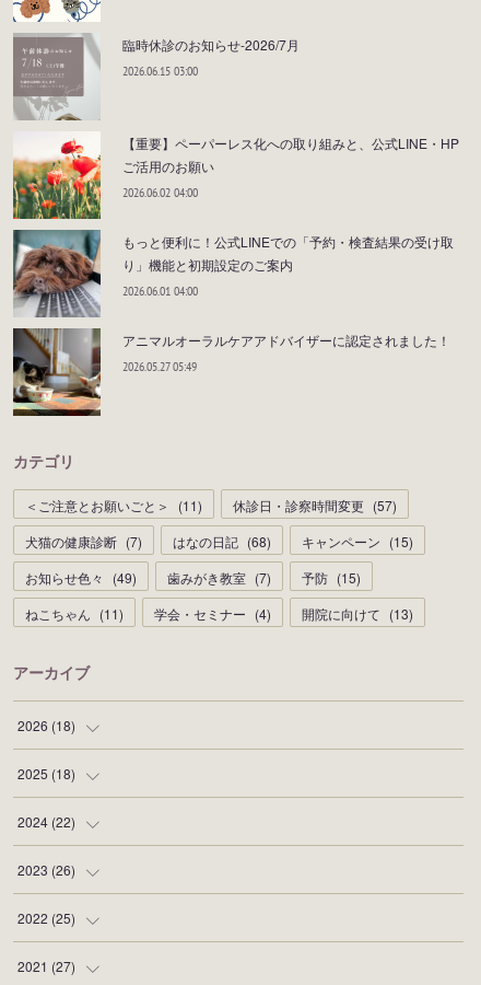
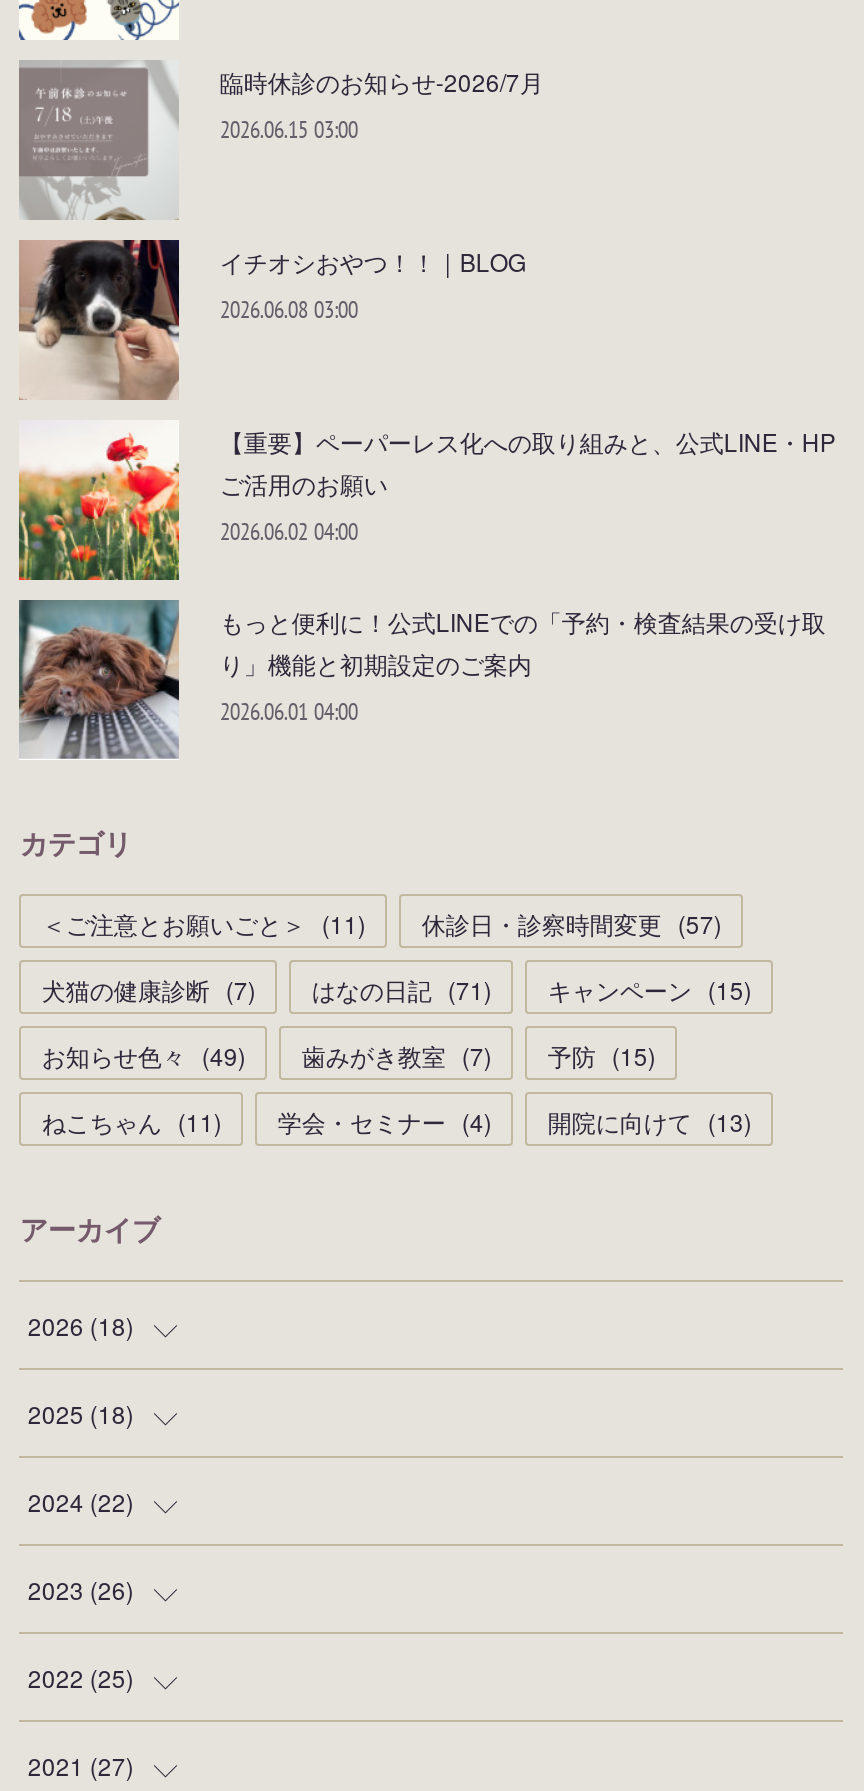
+ [image]
+ イチオシおやつ！！｜BLOG
+ 2026.06.08 03:00

moved down: [image] | 【重要】ペーパーレス化への取り組みと、公式LINE・HP | ご活用のお願い | 2026.06.02 04:00 | もっと便利に！公式LINEでの「予約・検査結果の受け取 | り」機能と初期設定のご案内 | 2026.06.01 04:00

- [image]
- アニマルオーラルケアアドバイザーに認定されました！
- 2026.05.27 05:49

- 犬猫の健康診断 (7) はなの日記 (68) キャンペーン (15)
+ 犬猫の健康診断 (7) はなの日記 (71) キャンペーン (15)
